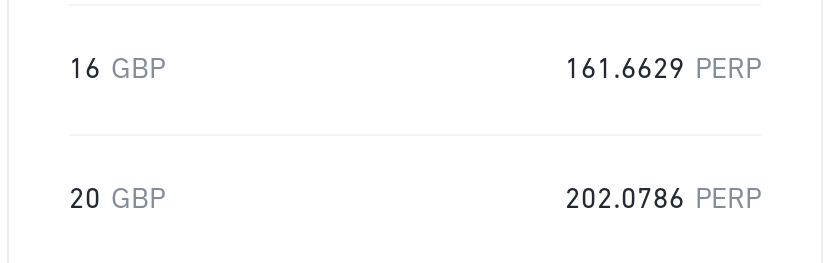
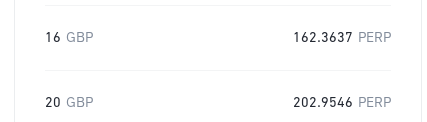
- 161.6629 PERP
+ 162.3637 PERP

- 202.0786 PERP
+ 202.9546 PERP
